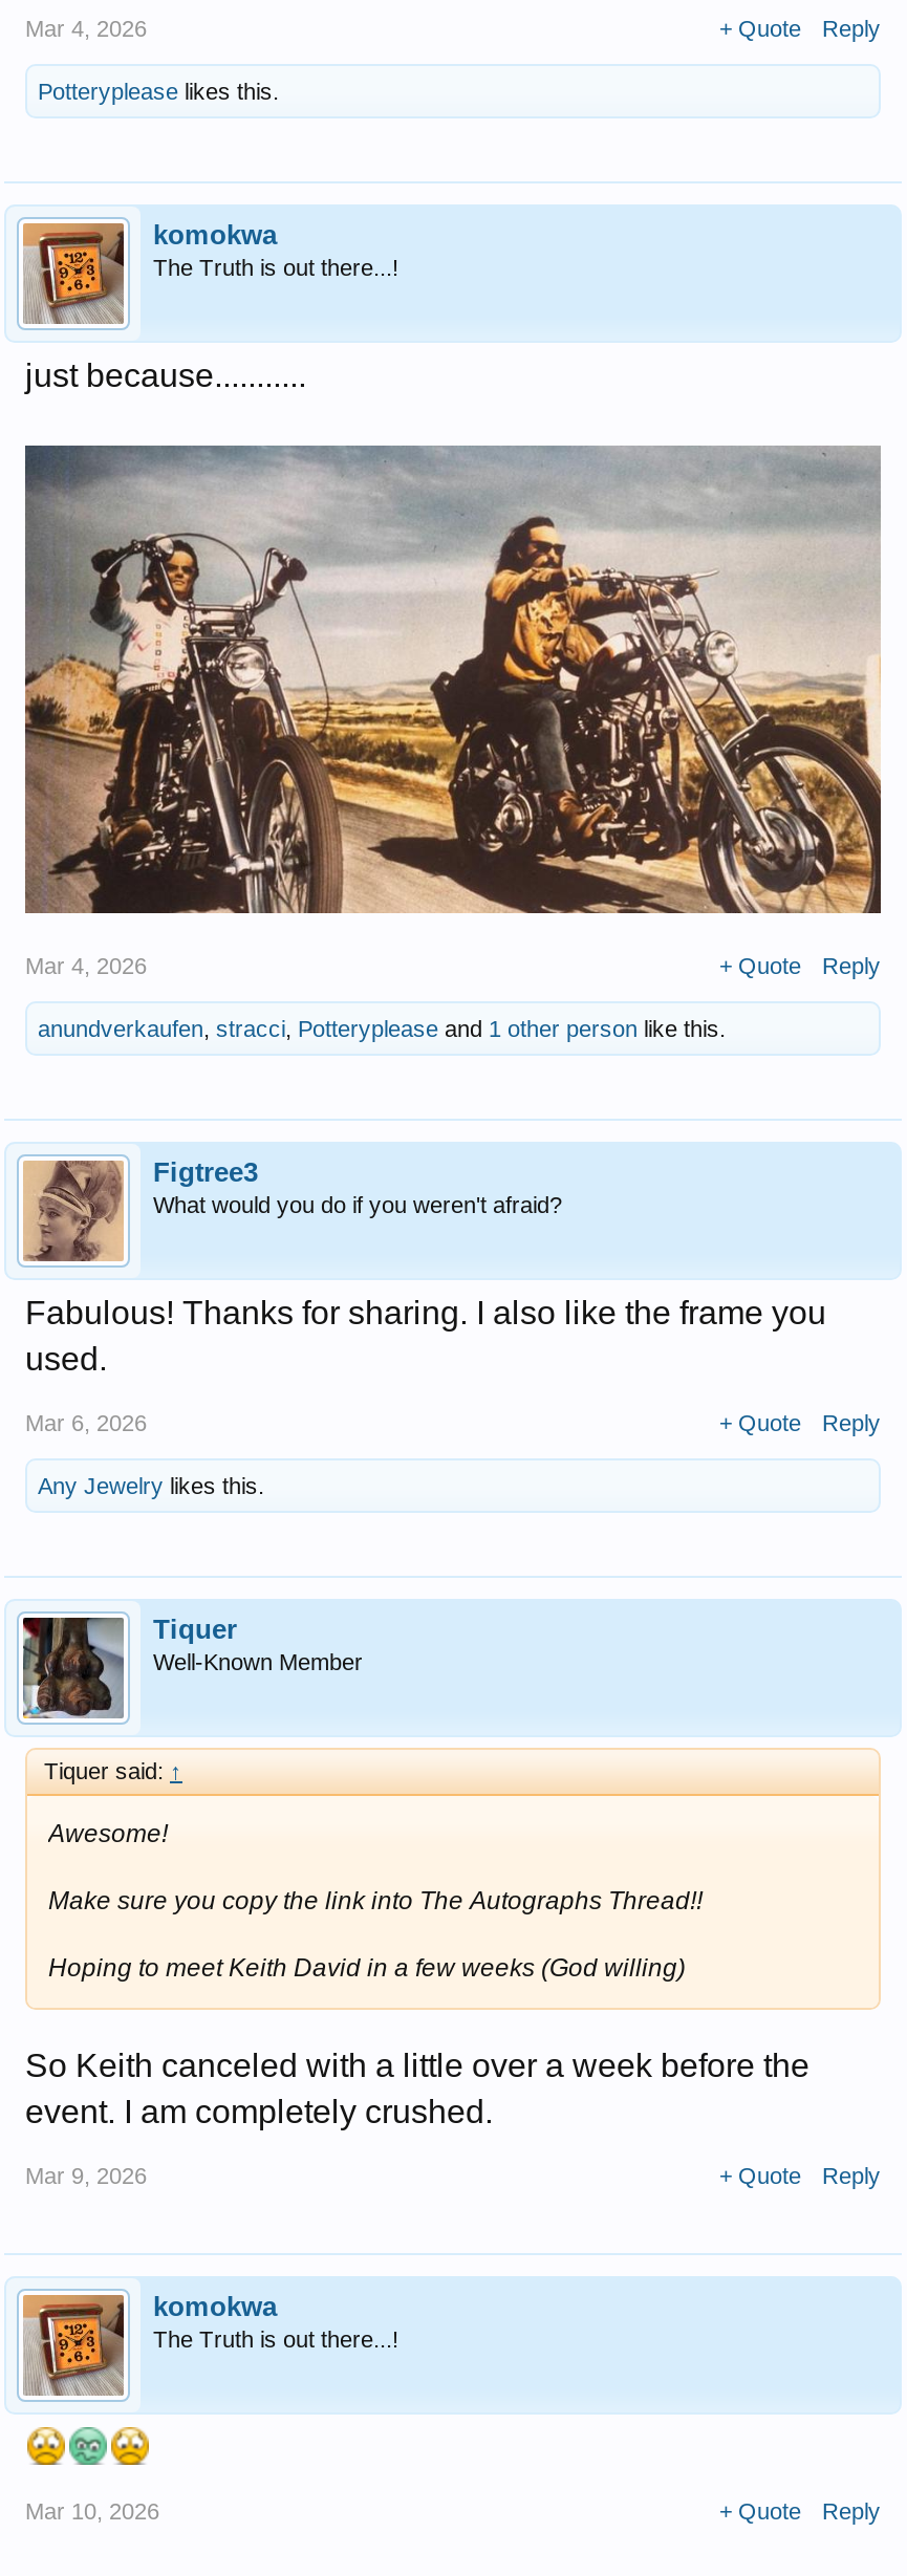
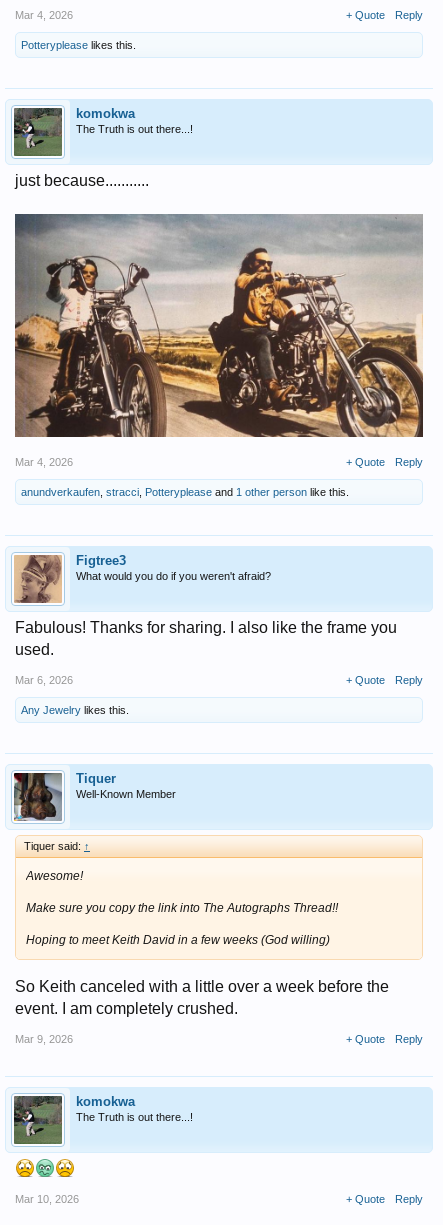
- [image]
+ [image]

- [image]
+ [image]
